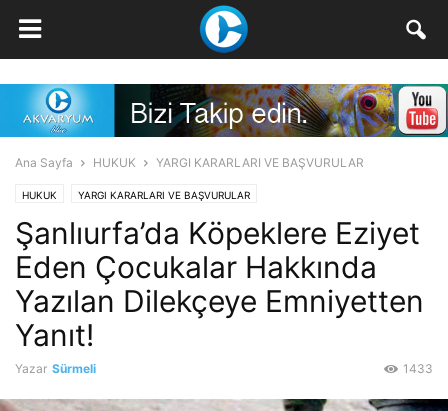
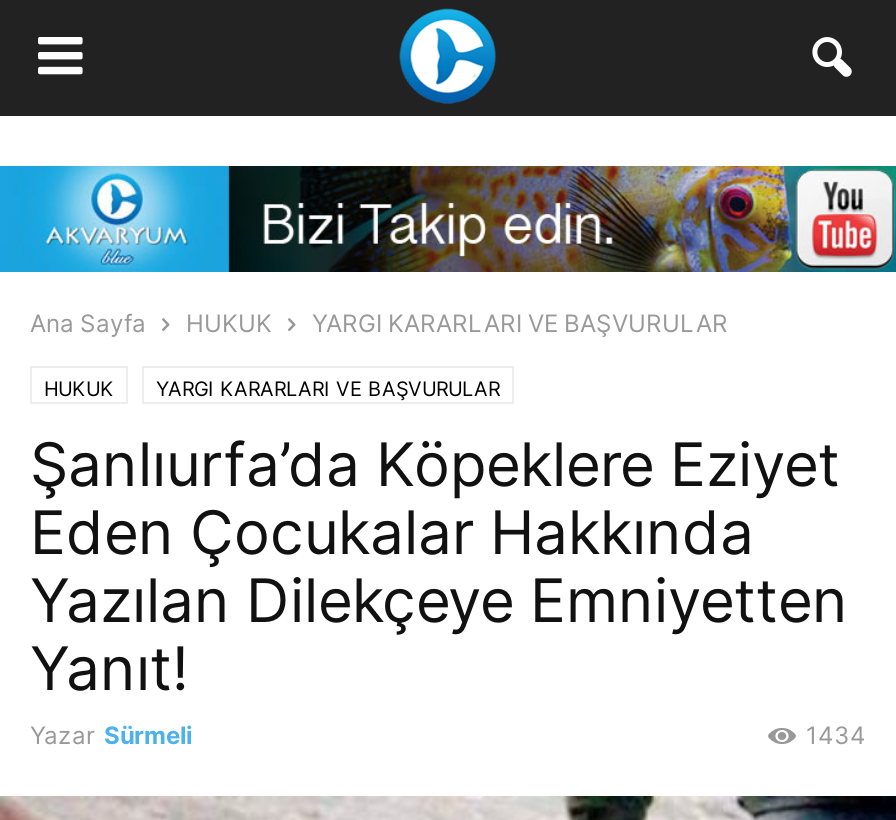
- 1433
+ 1434
